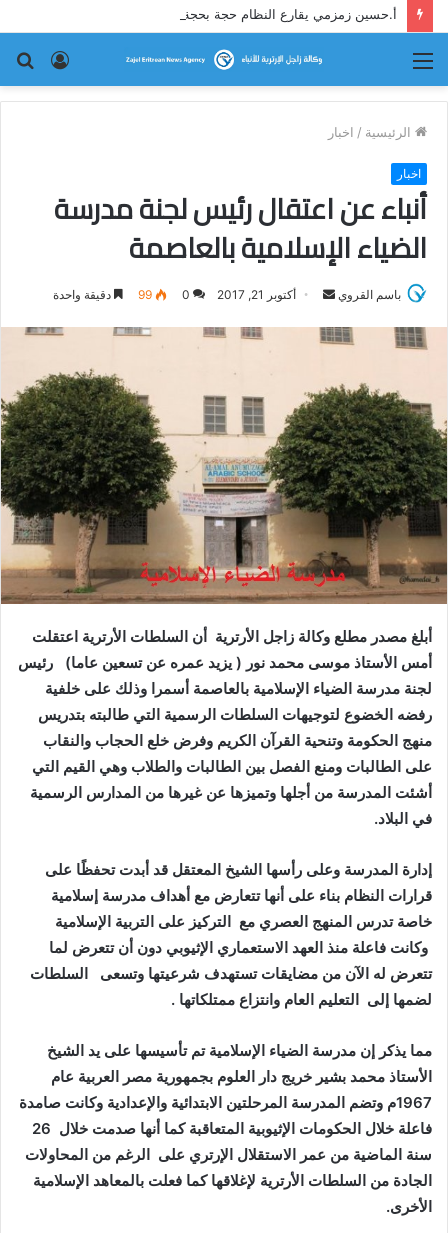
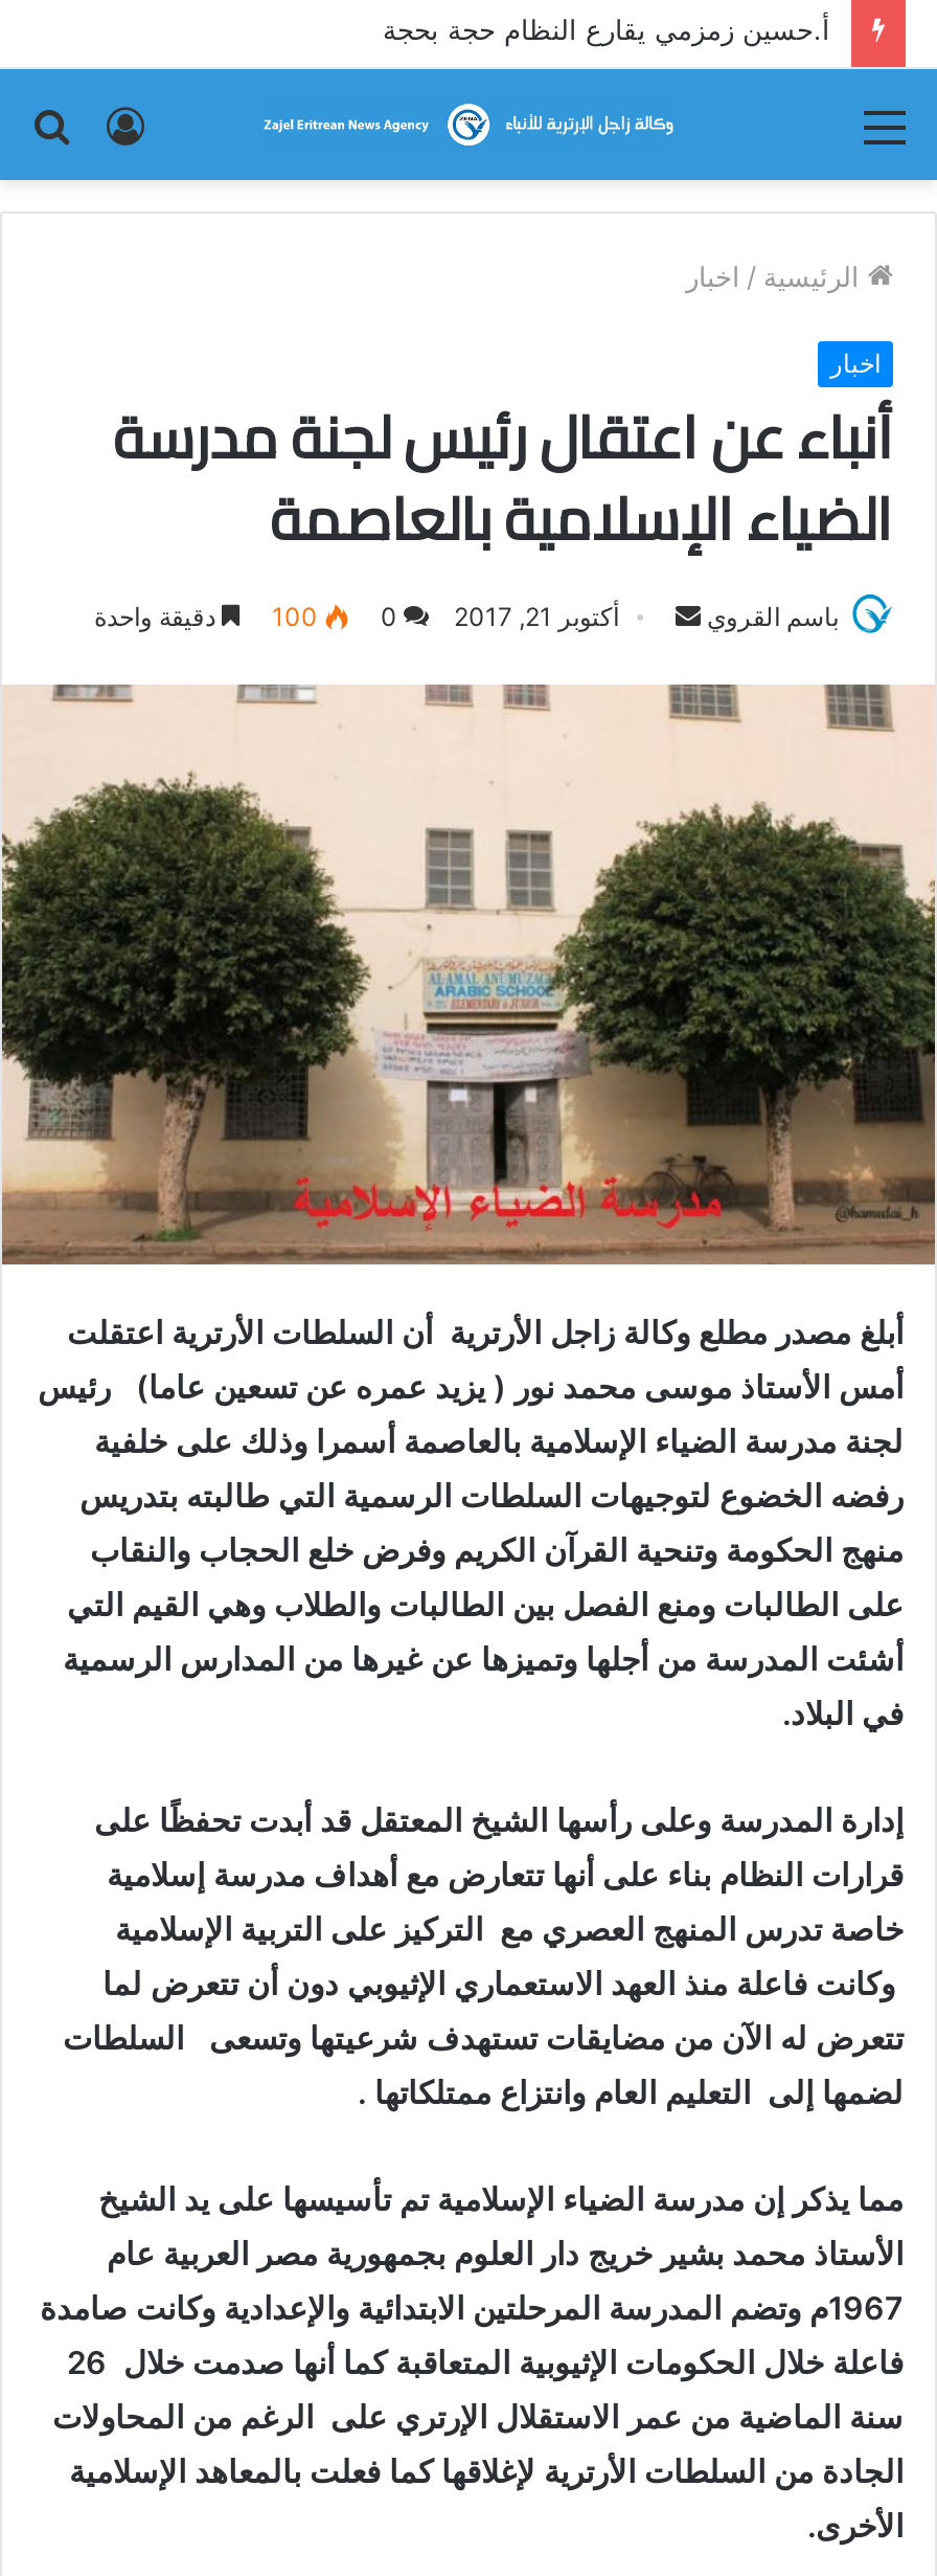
- 0 99 دقيقة واحدة
+ 0 100 دقيقة واحدة
